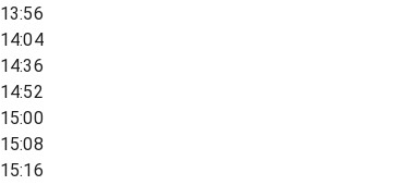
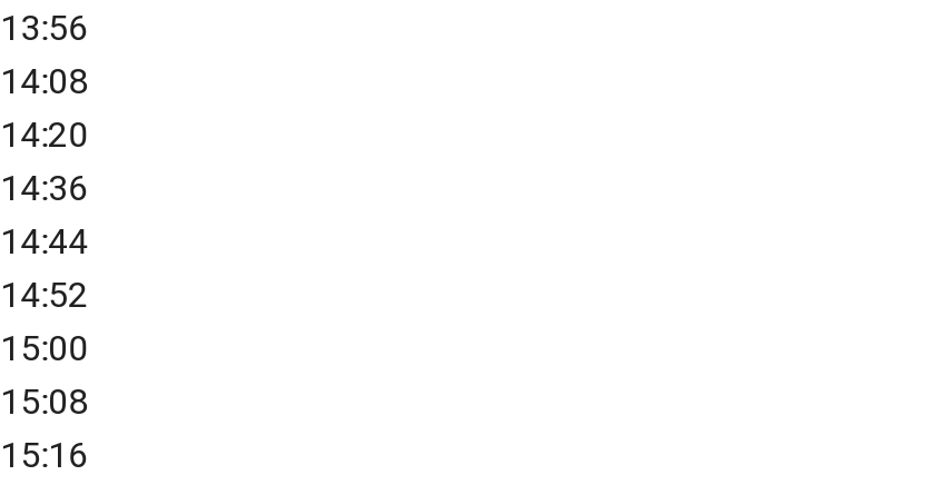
- 14:04
+ 14:08
+ 14:20

+ 14:44
